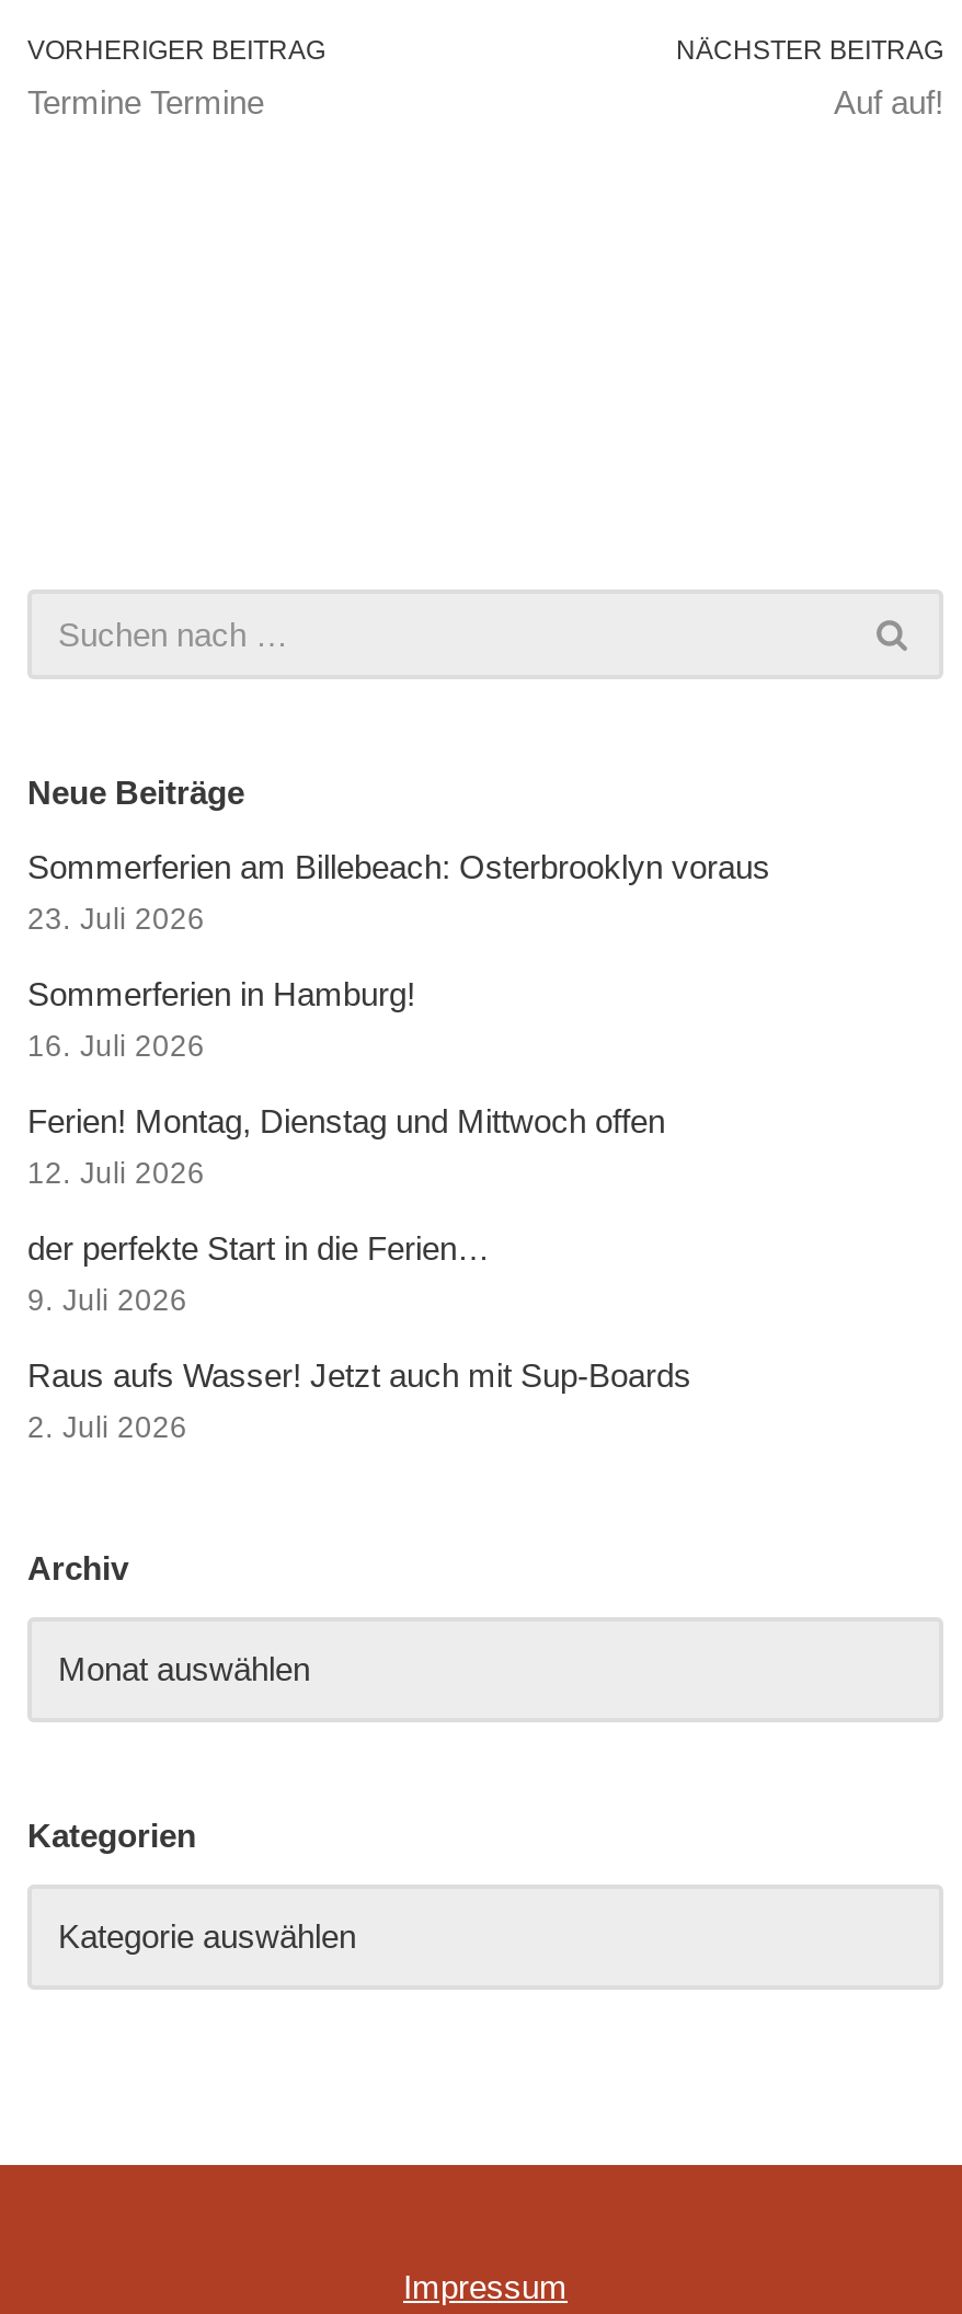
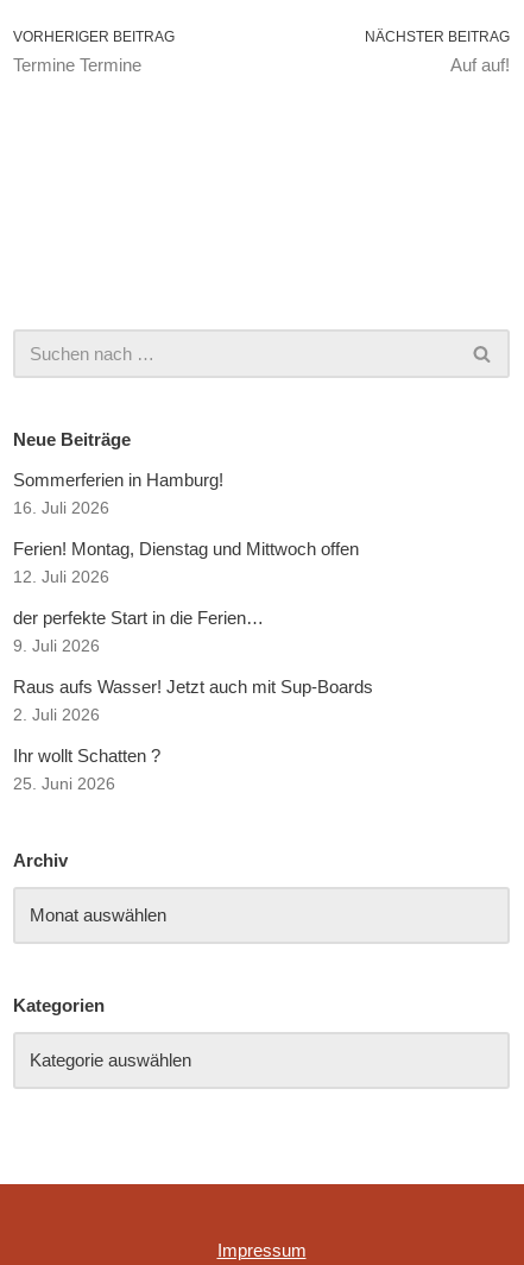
- Sommerferien am Billebeach: Osterbrooklyn voraus
- 23. Juli 2026

moved up: Sommerferien in Hamburg! | 16. Juli 2026 | Ferien! Montag, Dienstag und Mittwoch offen | 12. Juli 2026 | der perfekte Start in die Ferien… | 9. Juli 2026 | Raus aufs Wasser! Jetzt auch mit Sup-Boards | 2. Juli 2026

+ Ihr wollt Schatten ?
+ 25. Juni 2026
